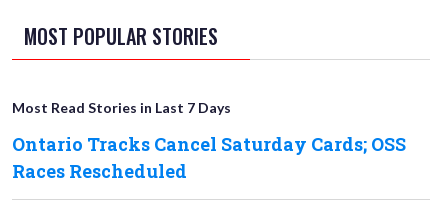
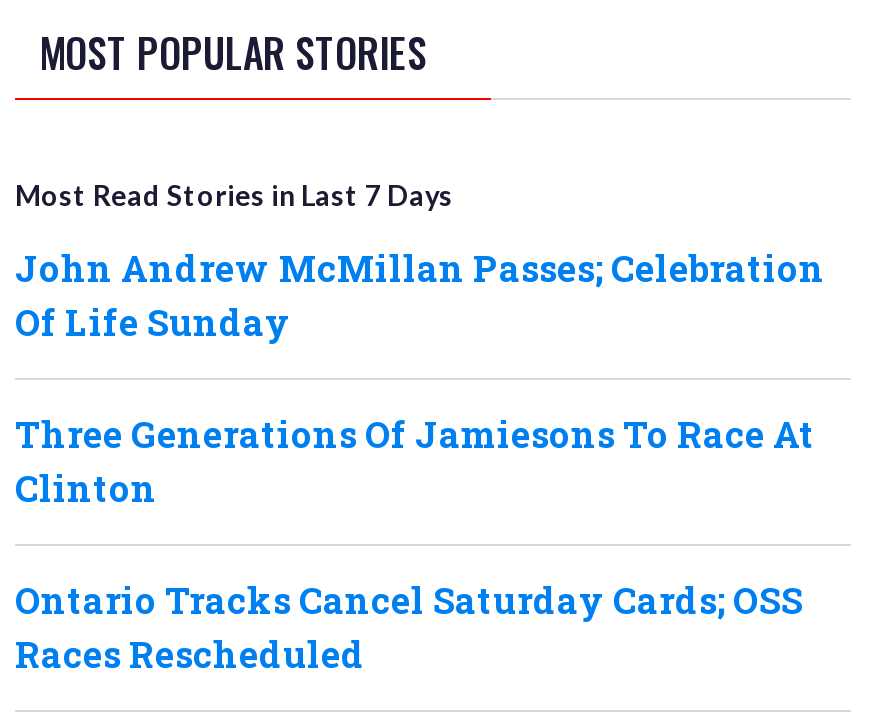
+ John Andrew McMillan Passes; Celebration
+ Of Life Sunday
+ Three Generations Of Jamiesons To Race At
+ Clinton
